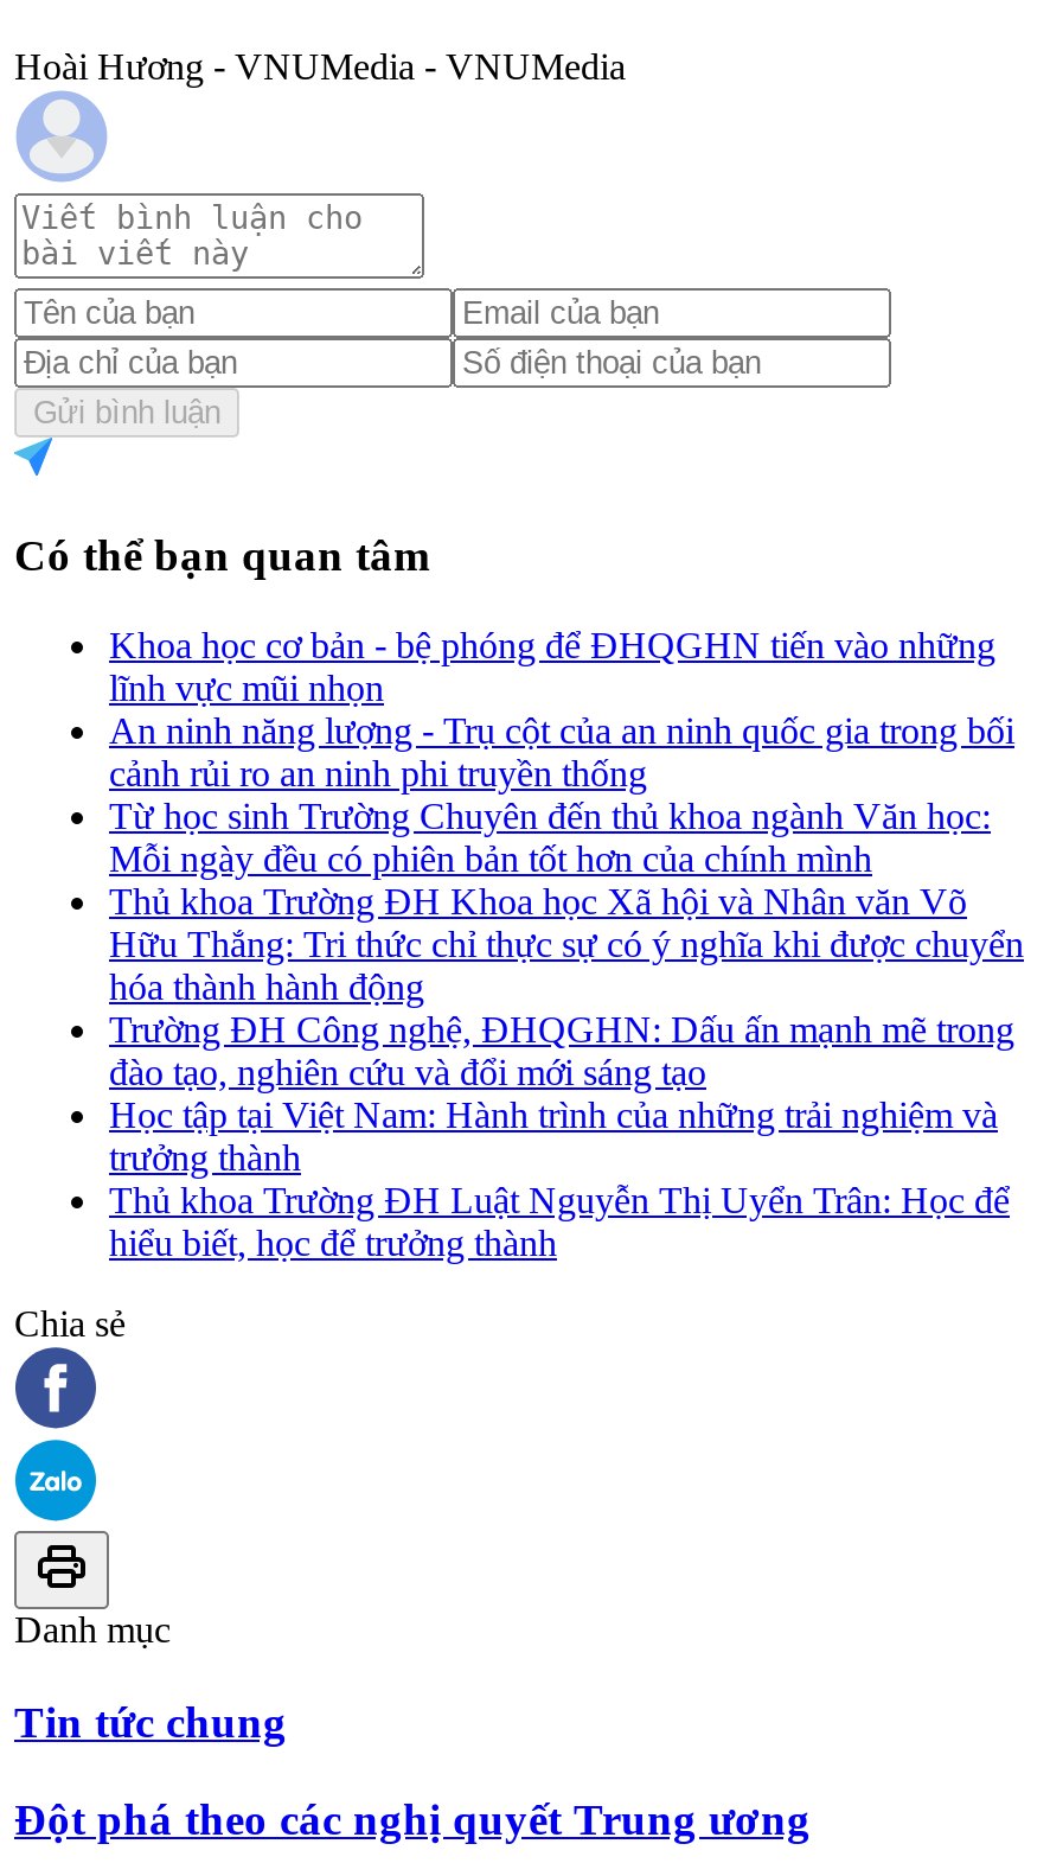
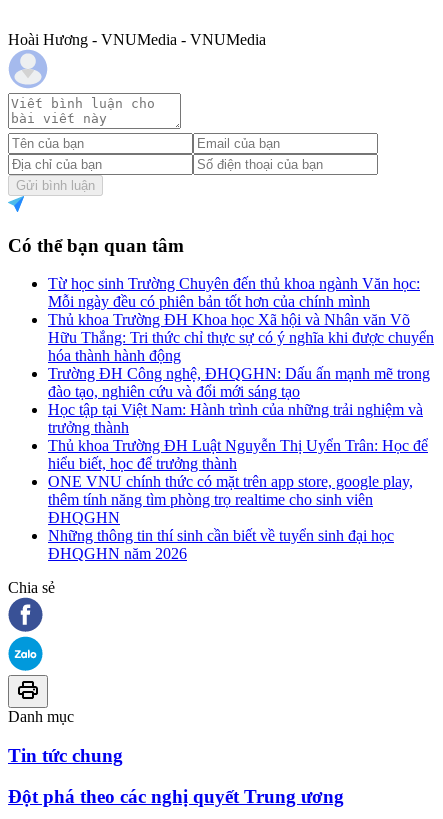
- Khoa học cơ bản - bệ phóng để ĐHQGHN tiến vào những
- lĩnh vực mũi nhọn
- An ninh năng lượng - Trụ cột của an ninh quốc gia trong bối
- cảnh rủi ro an ninh phi truyền thống

moved up: Từ học sinh Trường Chuyên đến thủ khoa ngành Văn học: | Mỗi ngày đều có phiên bản tốt hơn của chính mình | Thủ khoa Trường ĐH Khoa học Xã hội và Nhân văn Võ | ... | Thủ khoa Trường ĐH Luật Nguyễn Thị Uyển Trân: Học để | hiểu biết, học để trưởng thành

+ ONE VNU chính thức có mặt trên app store, google play,
+ thêm tính năng tìm phòng trọ realtime cho sinh viên
+ ĐHQGHN
+ Những thông tin thí sinh cần biết về tuyển sinh đại học
+ ĐHQGHN năm 2026
